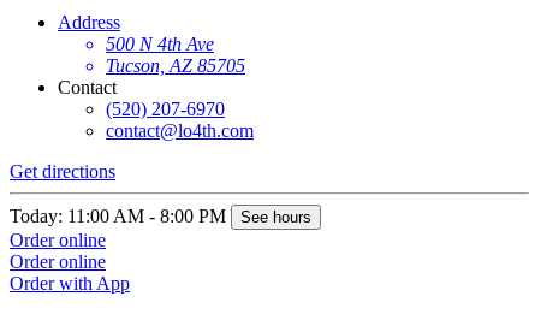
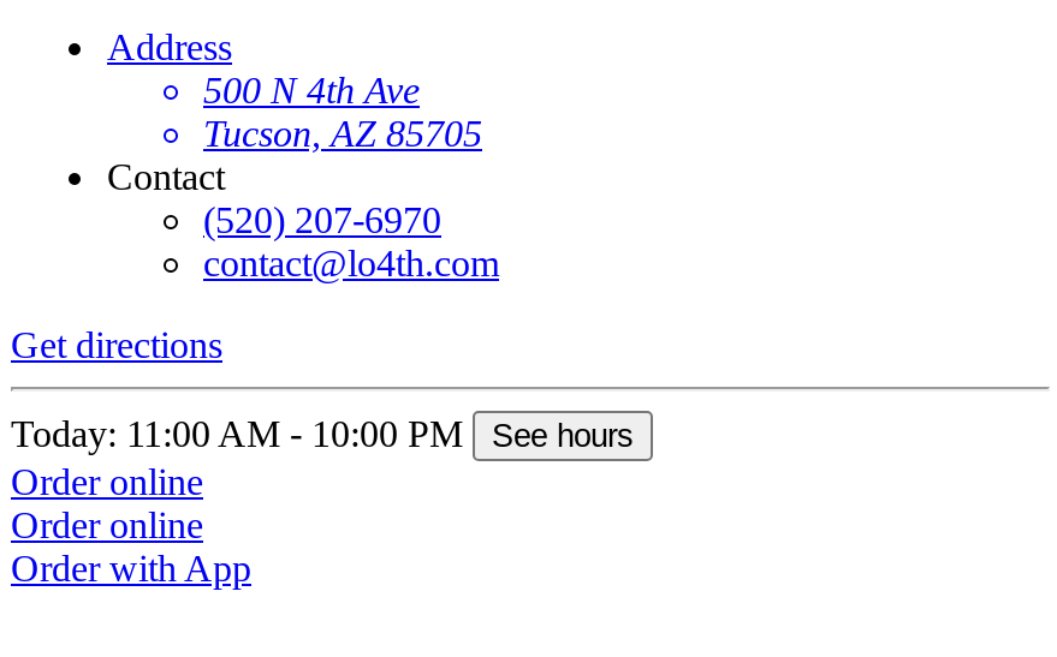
- Today: 11:00 AM - 8:00 PM See hours
+ Today: 11:00 AM - 10:00 PM See hours
